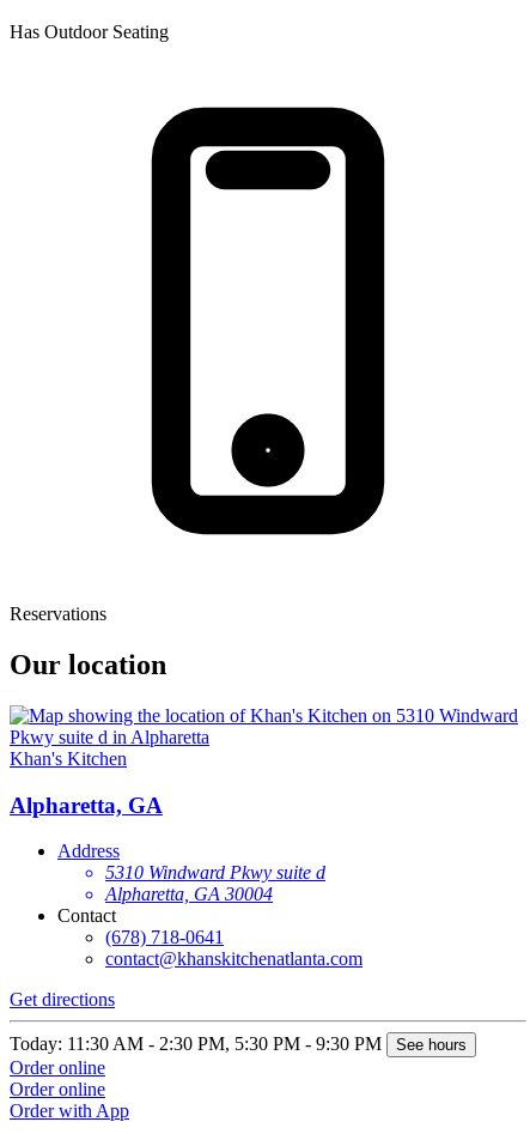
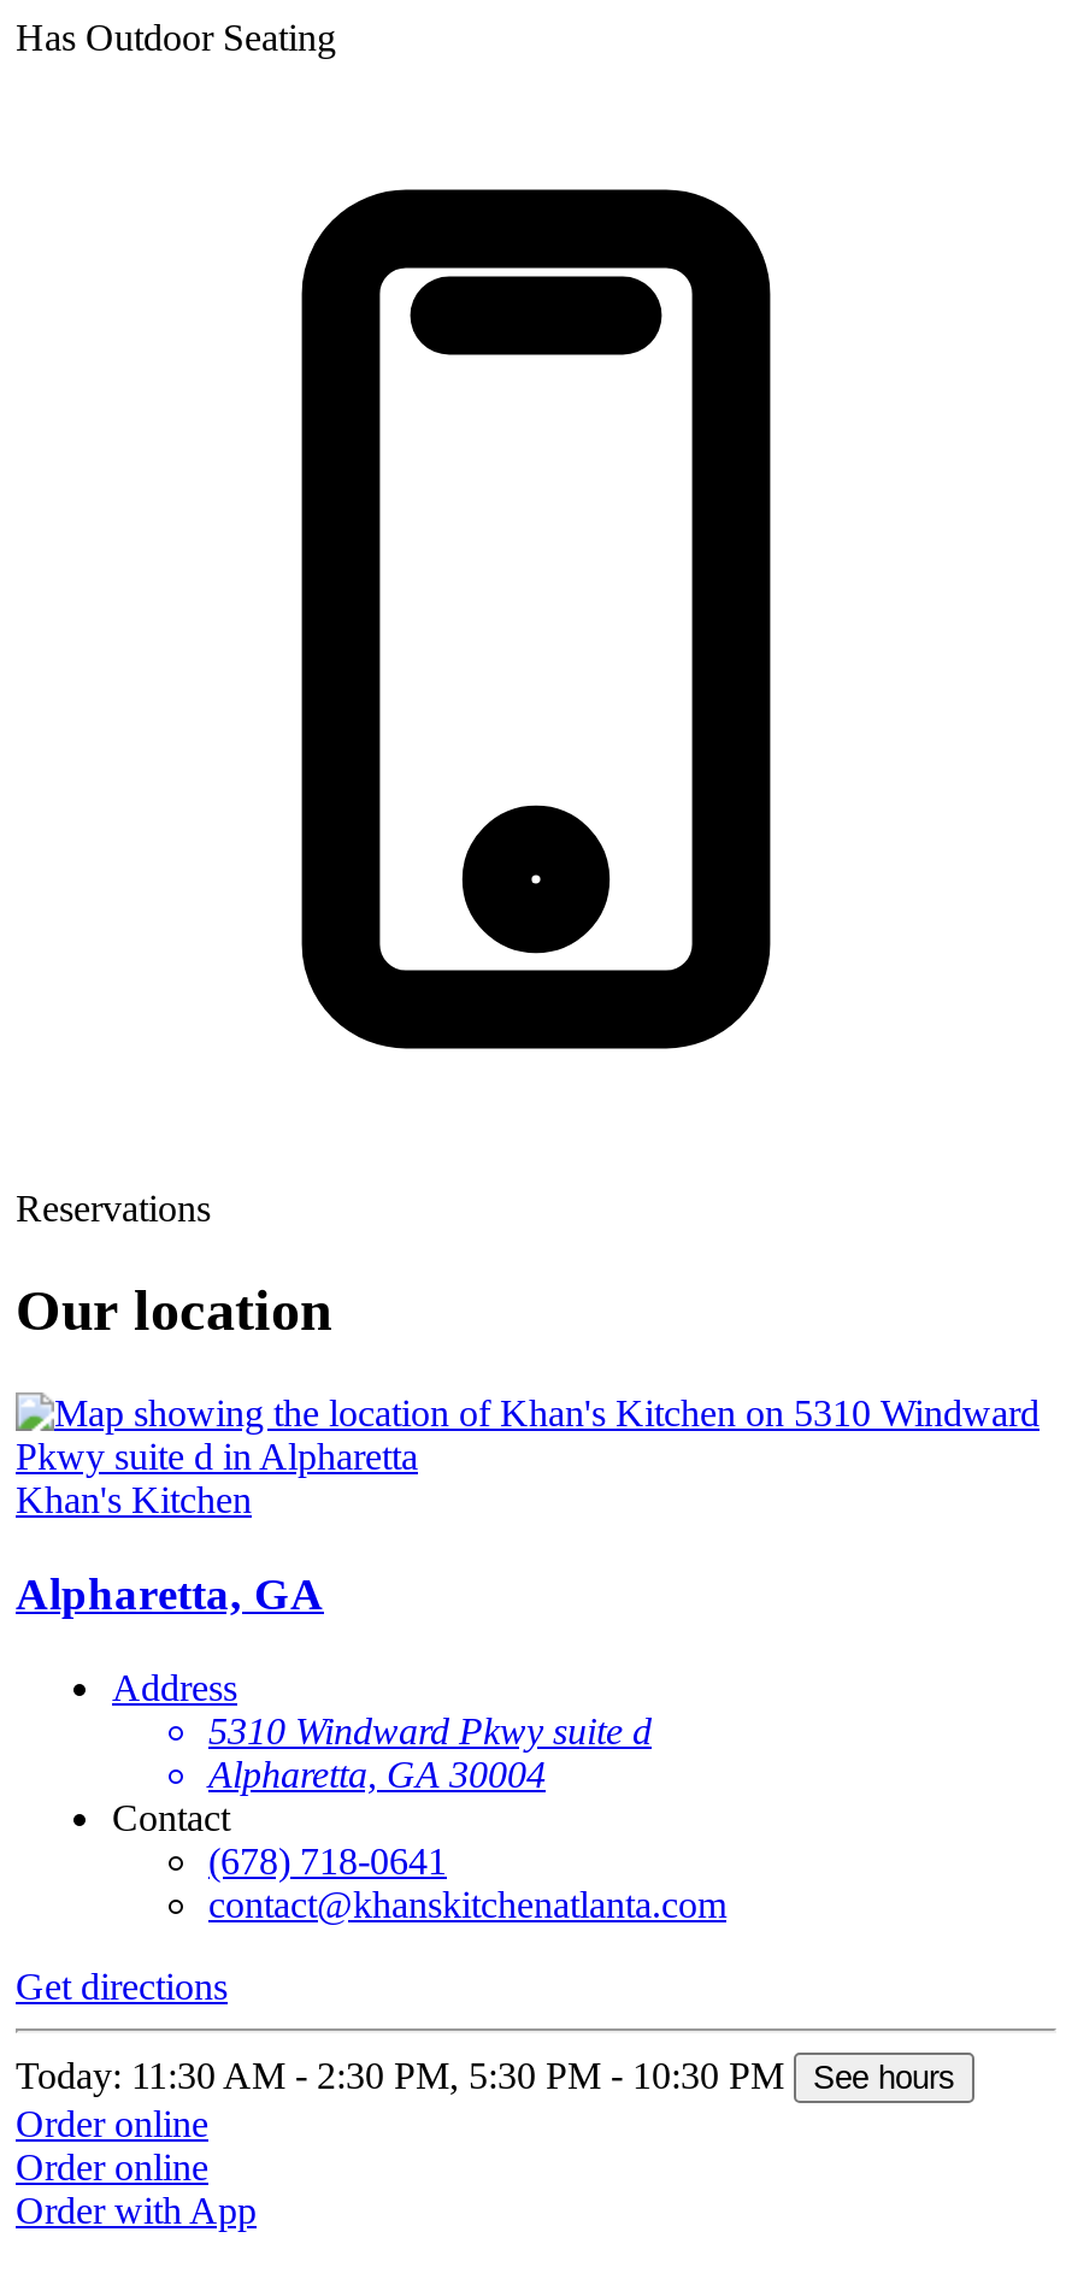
- Today: 11:30 AM - 2:30 PM, 5:30 PM - 9:30 PM
+ Today: 11:30 AM - 2:30 PM, 5:30 PM - 10:30 PM
